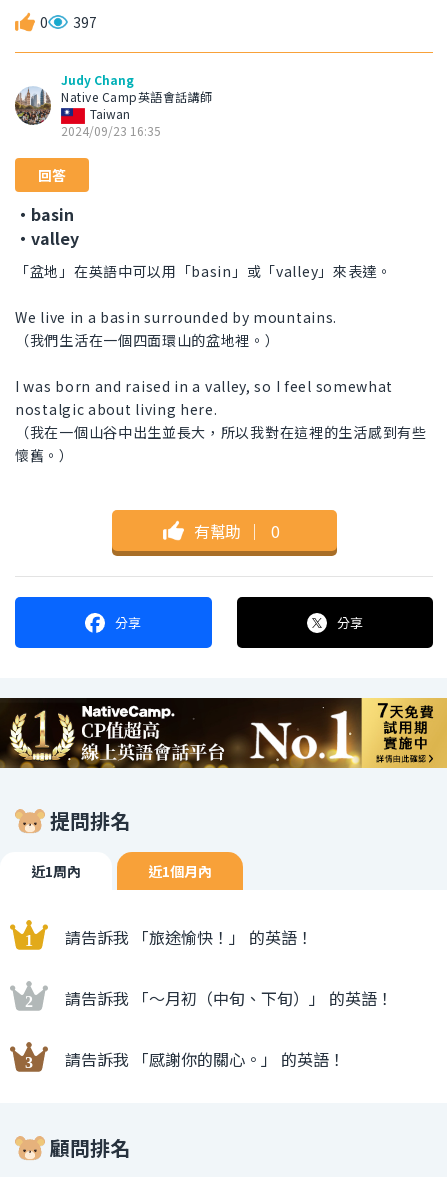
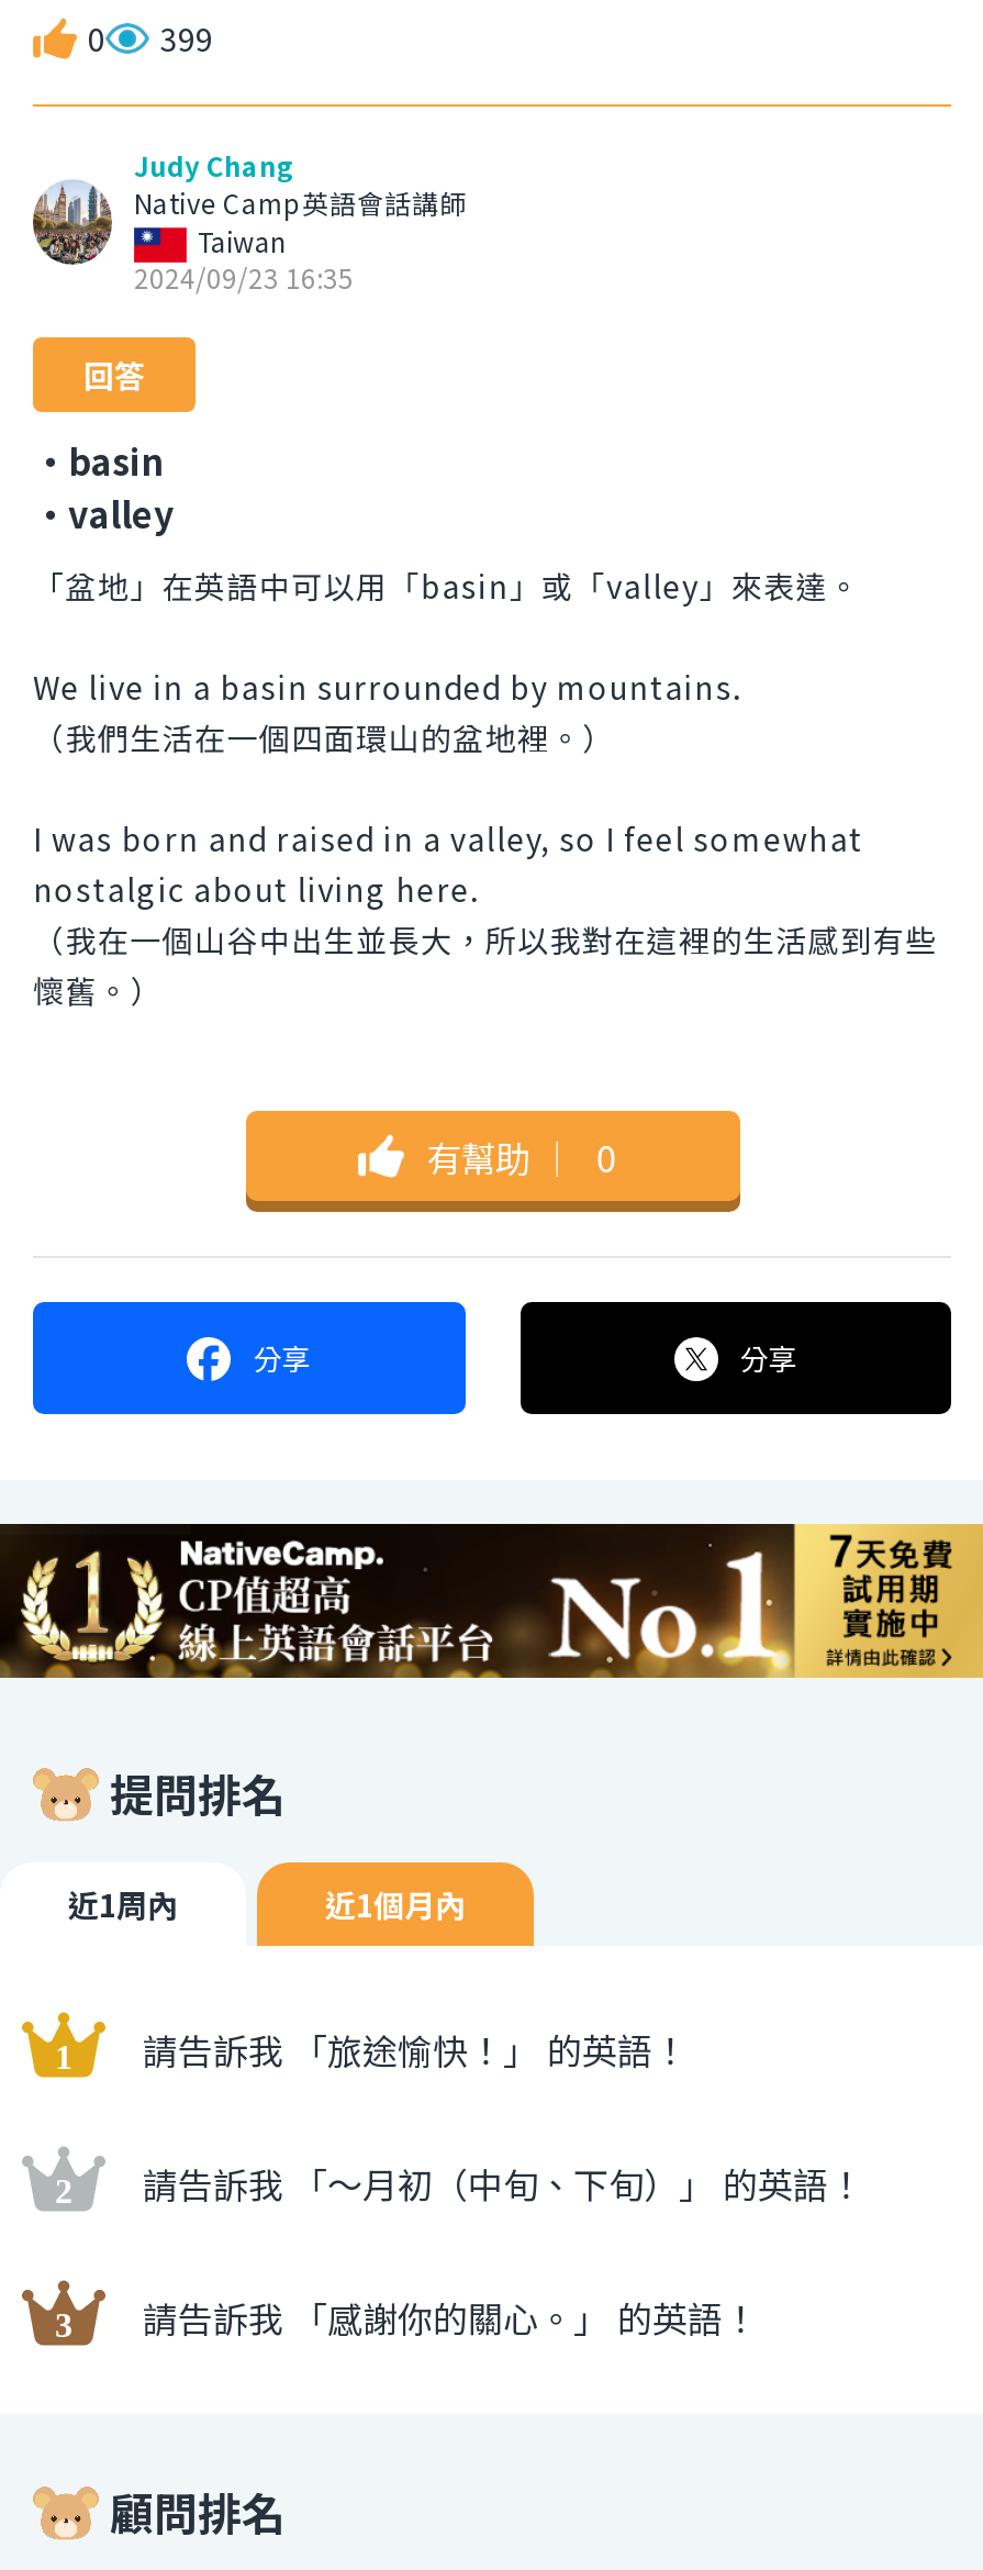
- 0 397
+ 0 399
